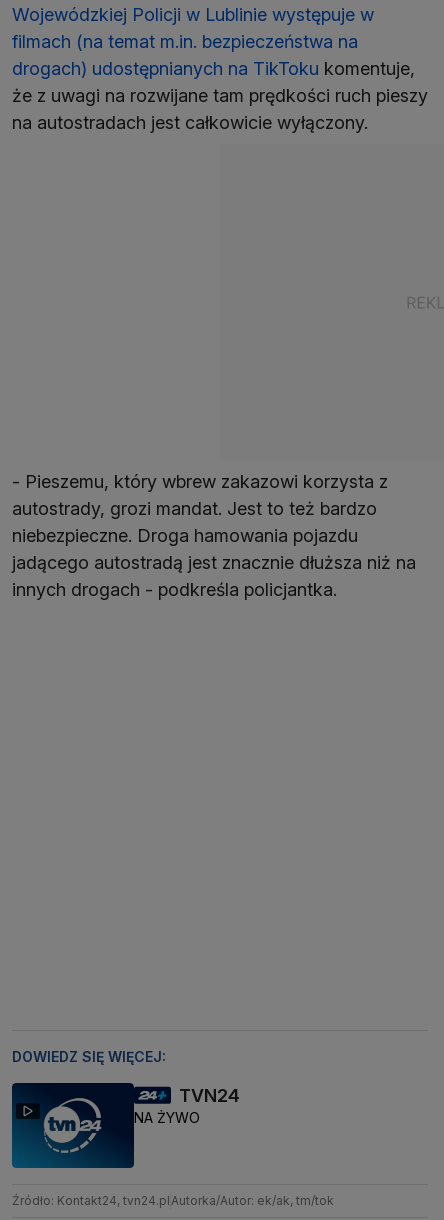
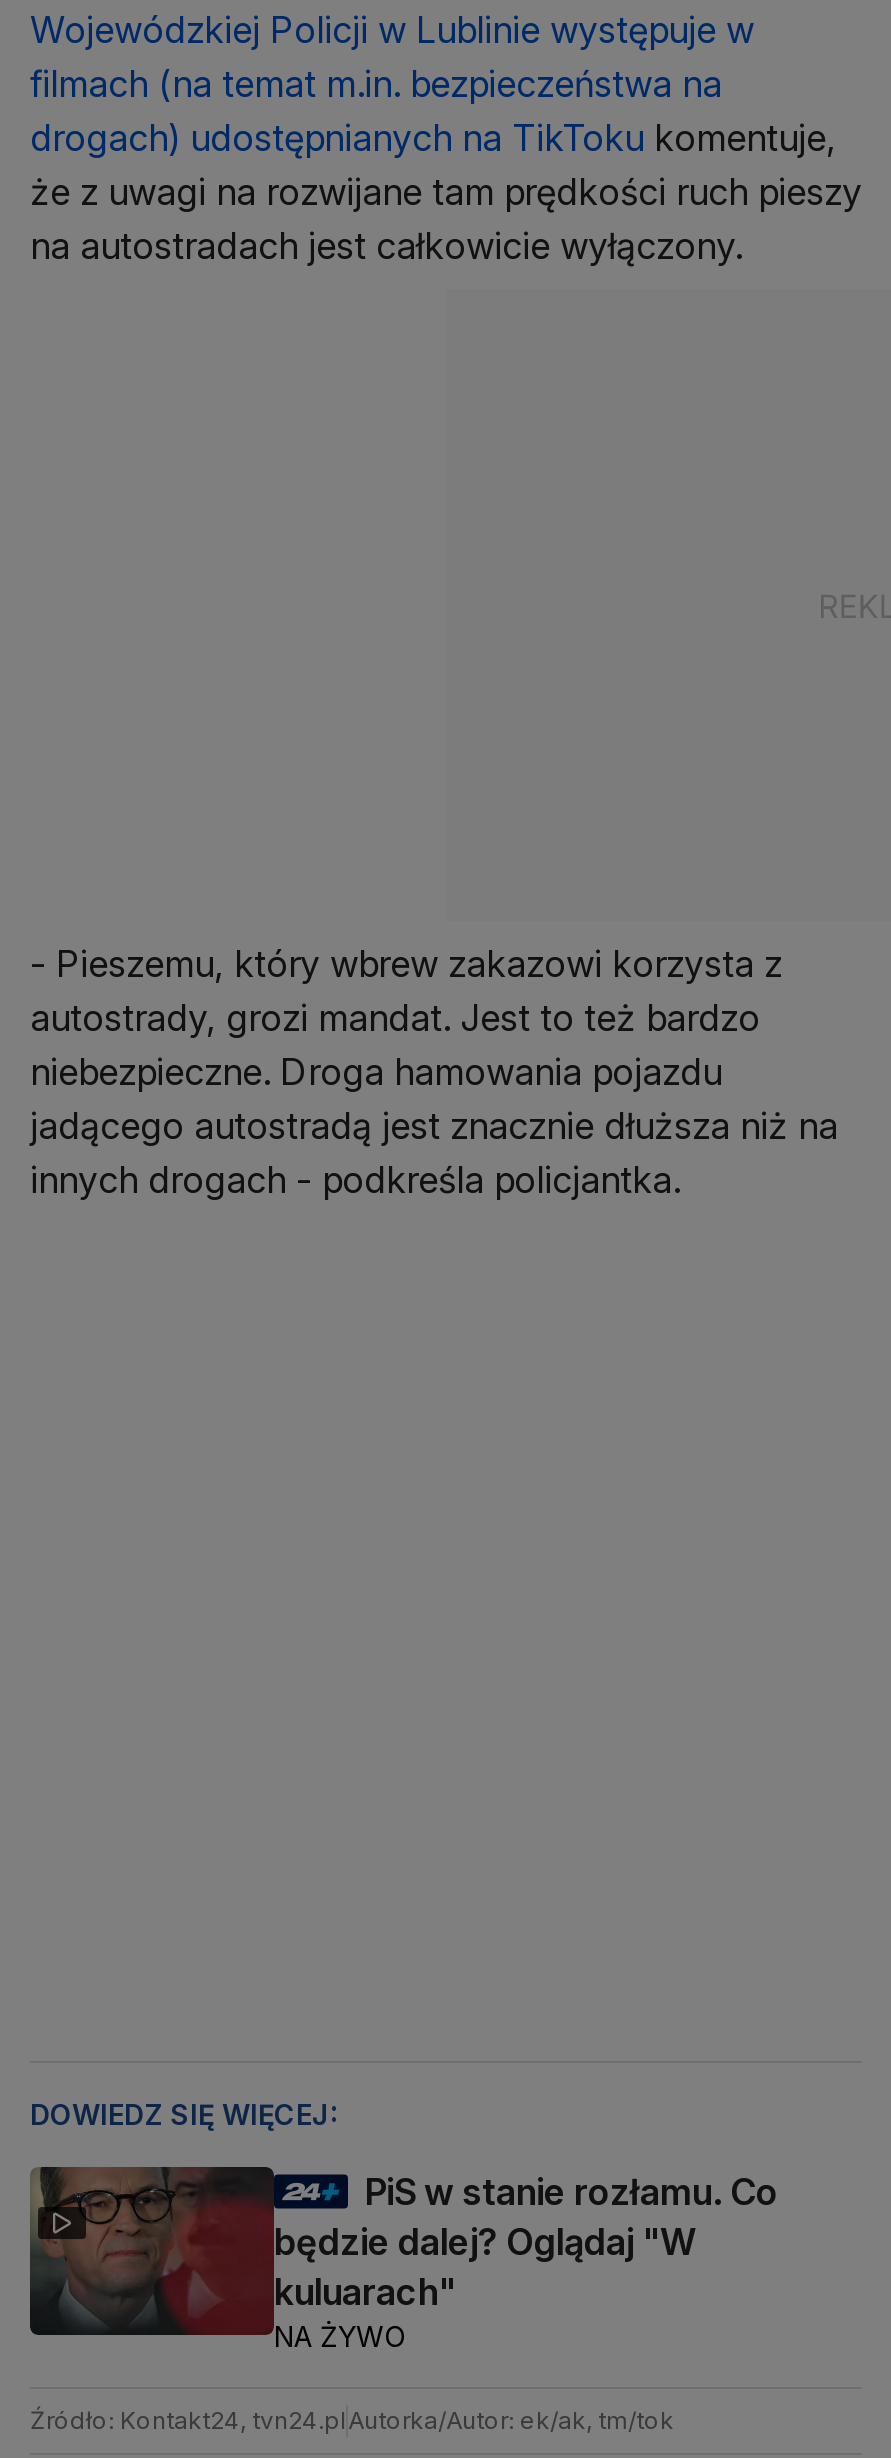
- [image]
+ [image]

- TVN24
+ PiS w stanie rozłamu. Co
+ będzie dalej? Oglądaj "W
+ kuluarach"

moved down: NA ŻYWO
